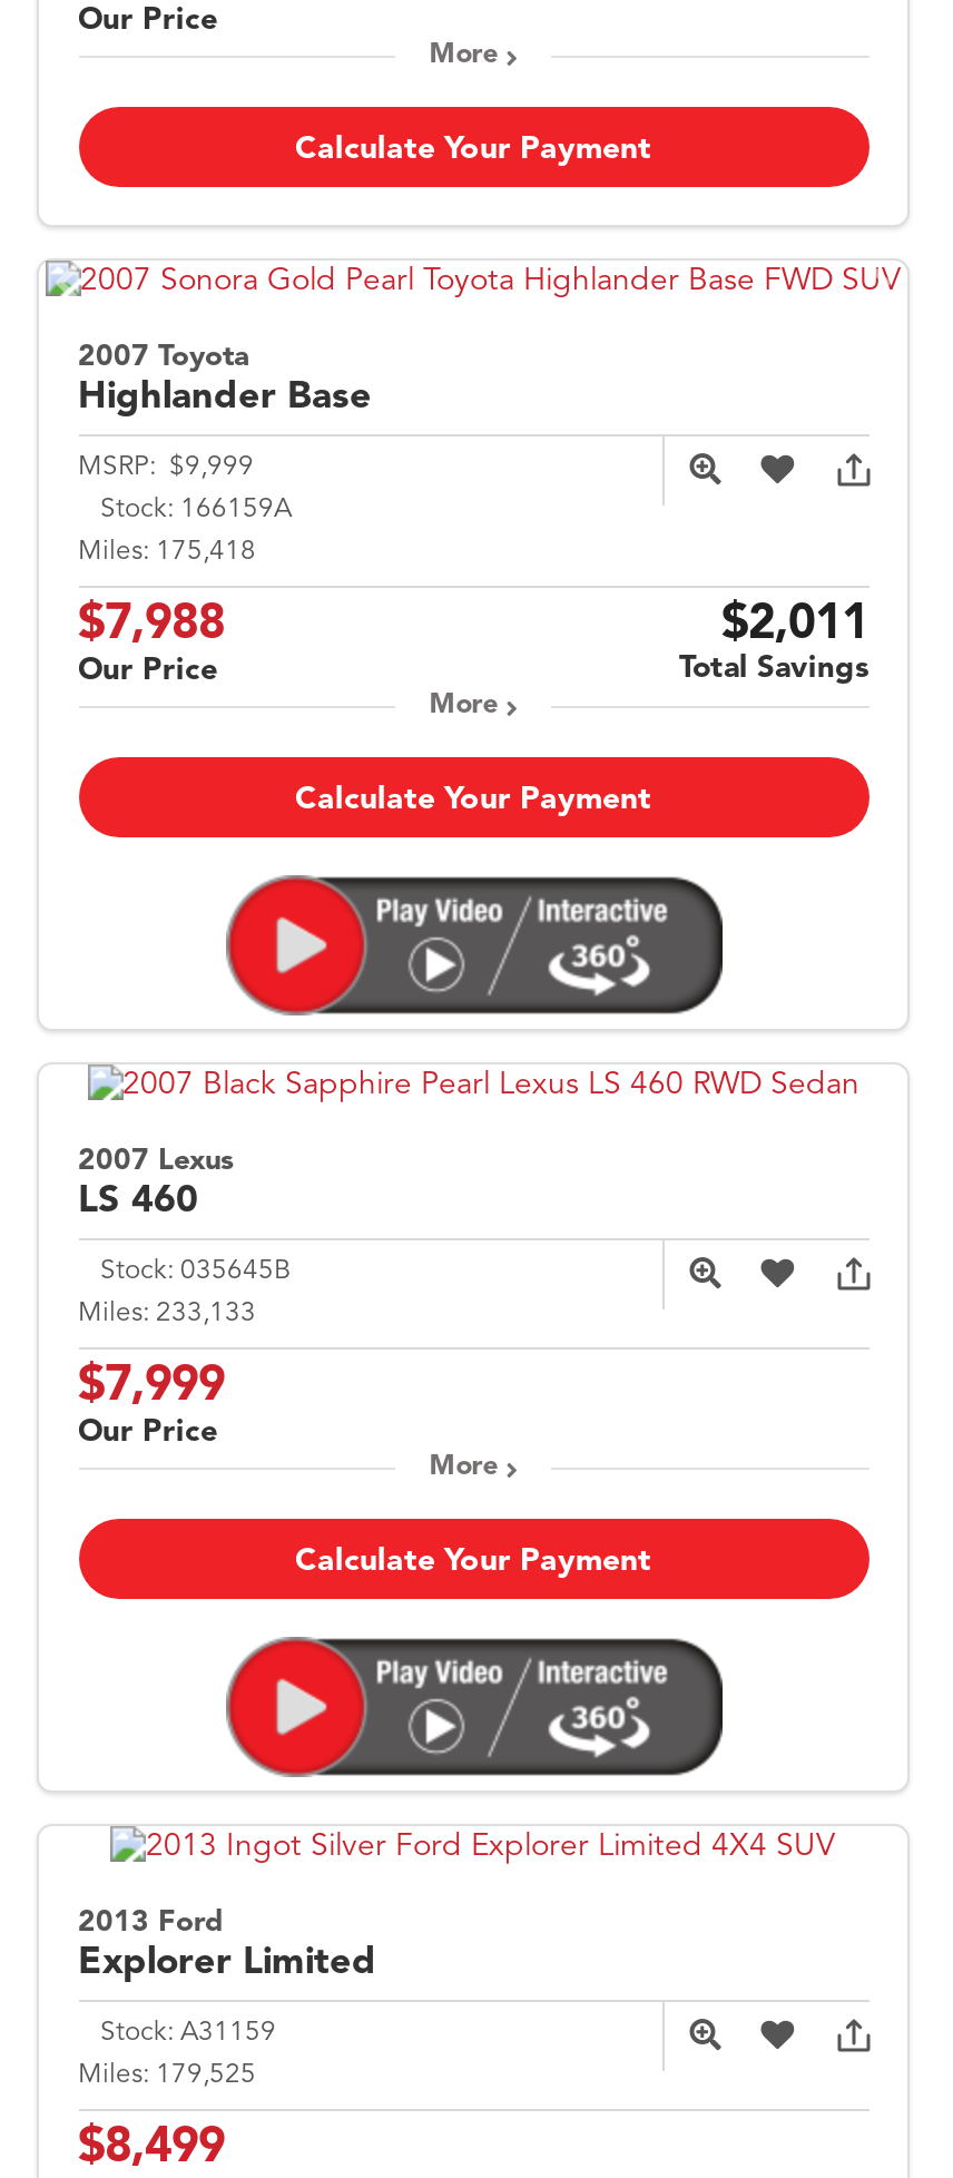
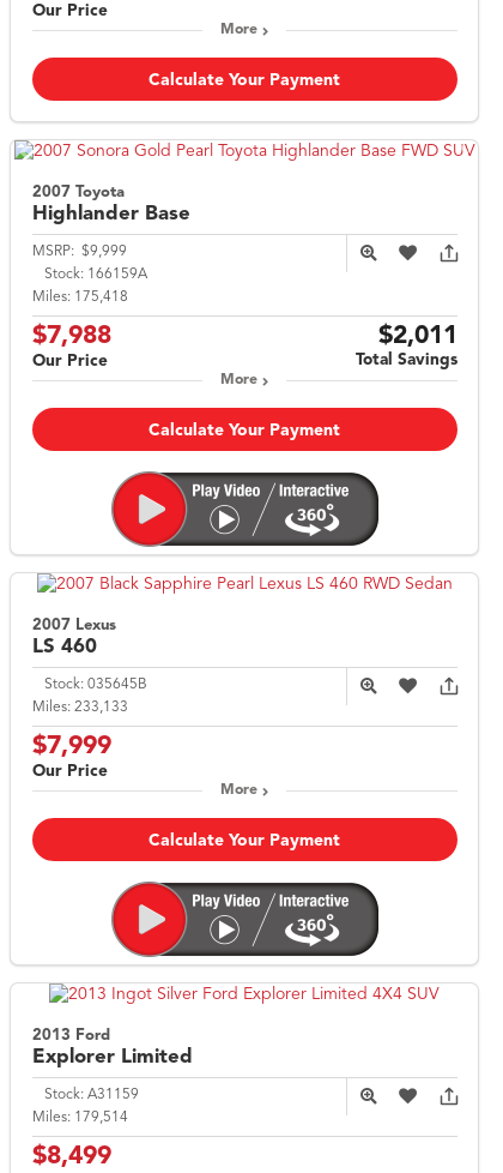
- Miles: 179,525
+ Miles: 179,514
